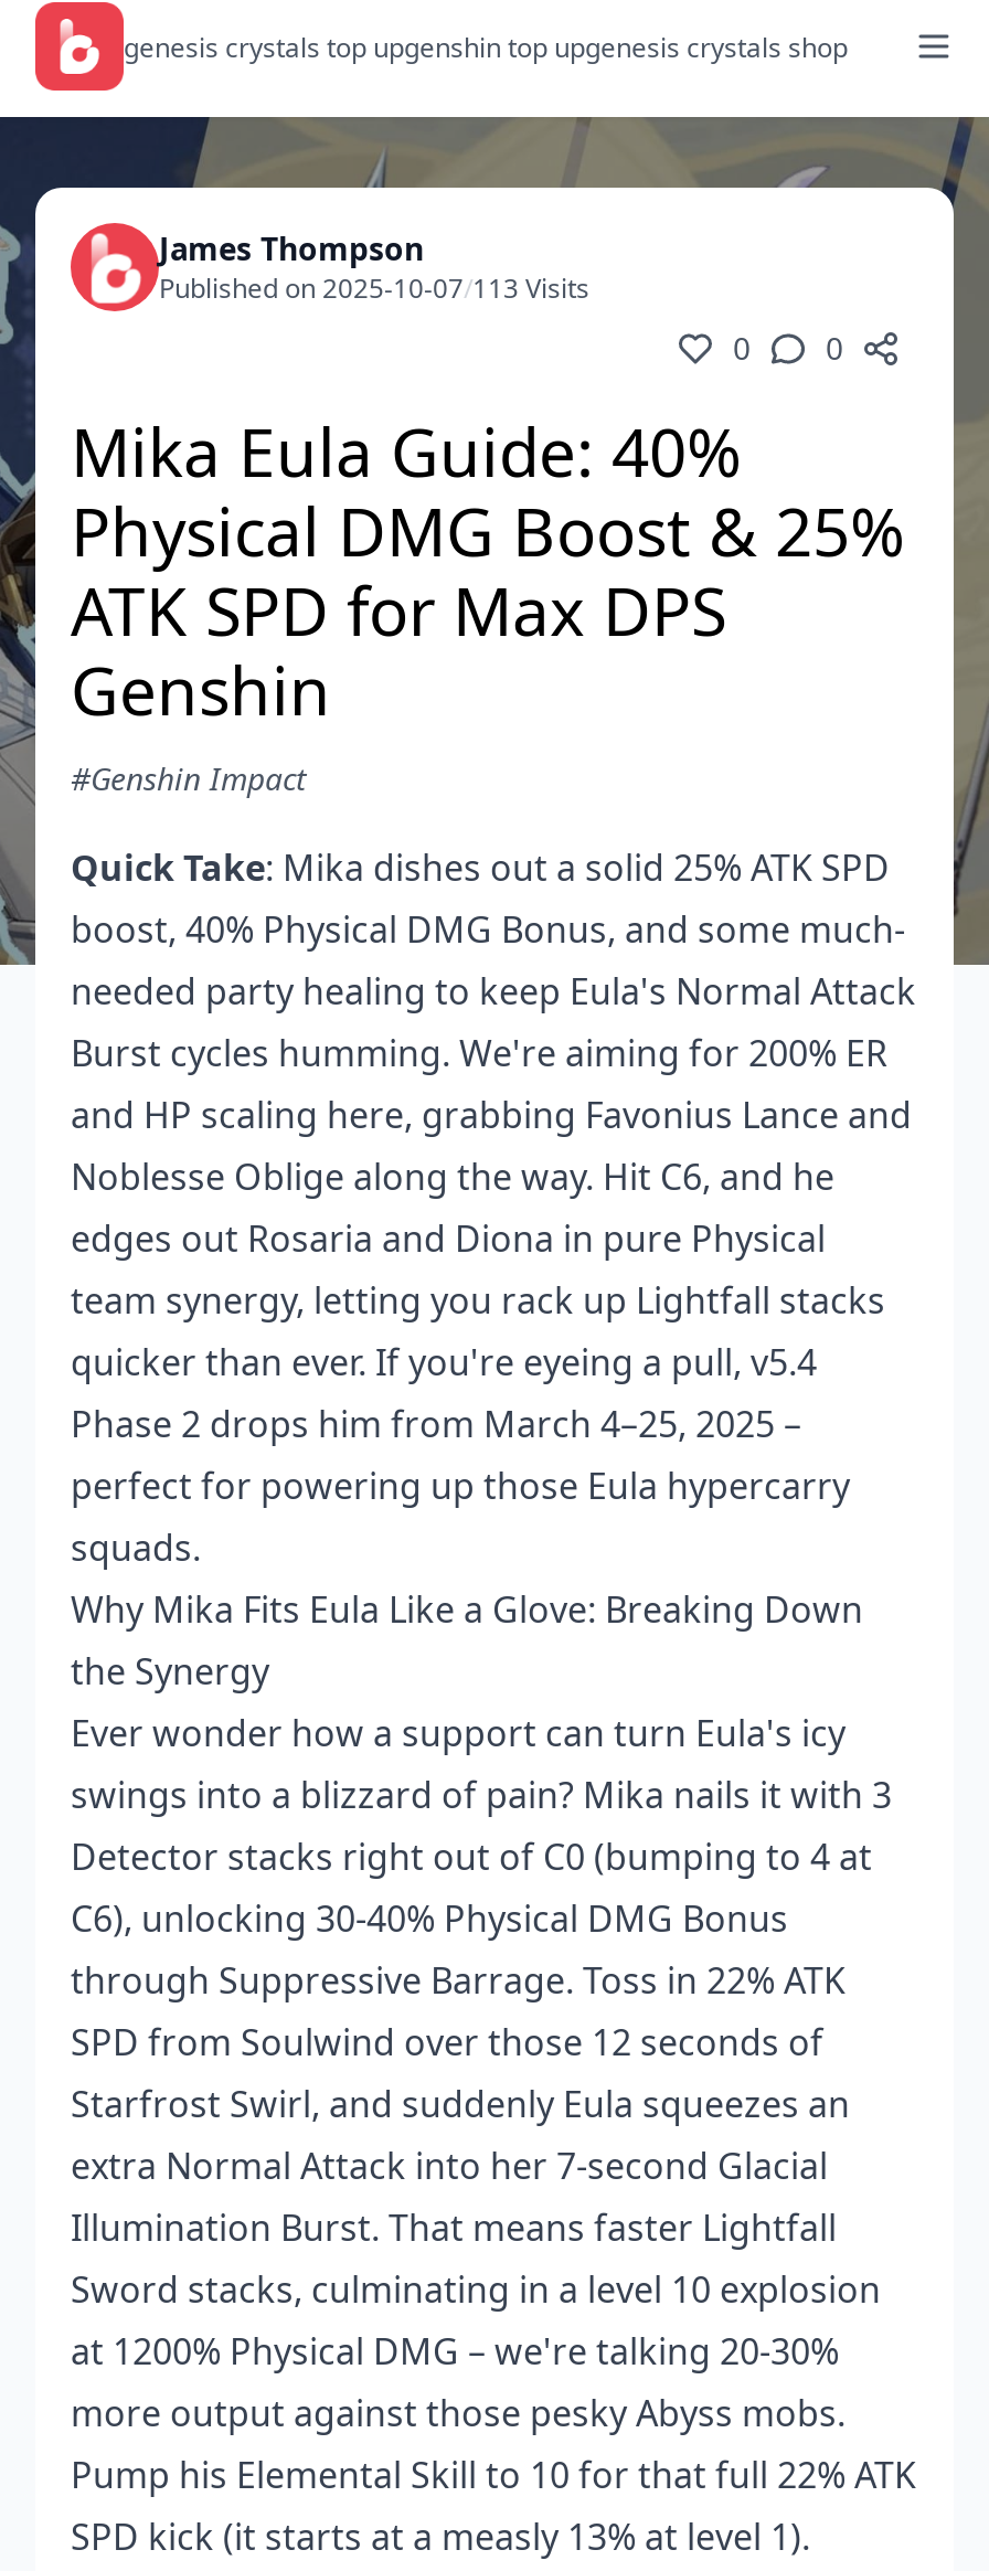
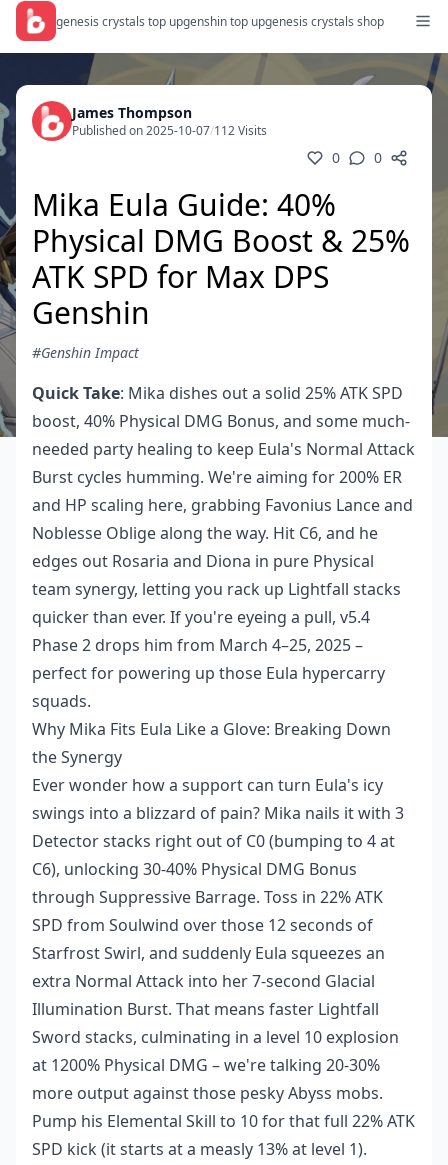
- Published on 2025-10-07 / 113 Visits
+ Published on 2025-10-07 / 112 Visits
